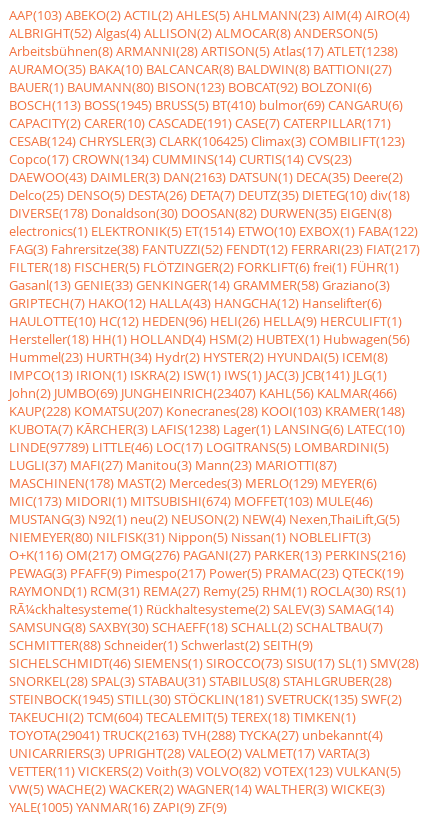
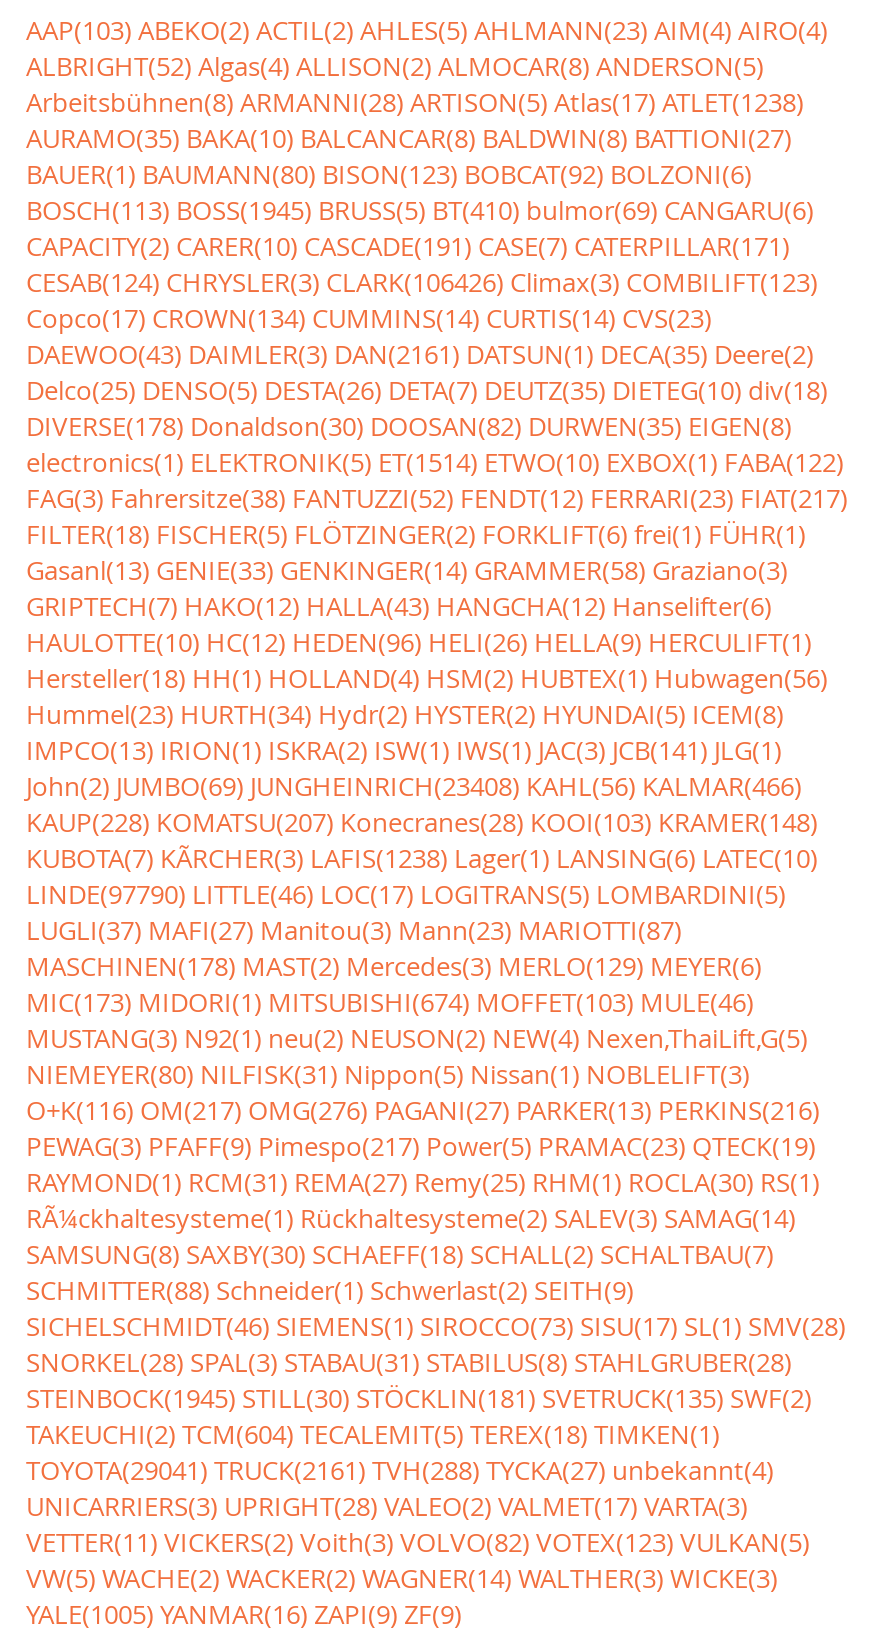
- CESAB(124) CHRYSLER(3) CLARK(106425) Climax(3) COMBILIFT(123)
+ CESAB(124) CHRYSLER(3) CLARK(106426) Climax(3) COMBILIFT(123)

- DAEWOO(43) DAIMLER(3) DAN(2163) DATSUN(1) DECA(35) Deere(2)
+ DAEWOO(43) DAIMLER(3) DAN(2161) DATSUN(1) DECA(35) Deere(2)

- John(2) JUMBO(69) JUNGHEINRICH(23407) KAHL(56) KALMAR(466)
+ John(2) JUMBO(69) JUNGHEINRICH(23408) KAHL(56) KALMAR(466)

- LINDE(97789) LITTLE(46) LOC(17) LOGITRANS(5) LOMBARDINI(5)
+ LINDE(97790) LITTLE(46) LOC(17) LOGITRANS(5) LOMBARDINI(5)

- TOYOTA(29041) TRUCK(2163) TVH(288) TYCKA(27) unbekannt(4)
+ TOYOTA(29041) TRUCK(2161) TVH(288) TYCKA(27) unbekannt(4)
